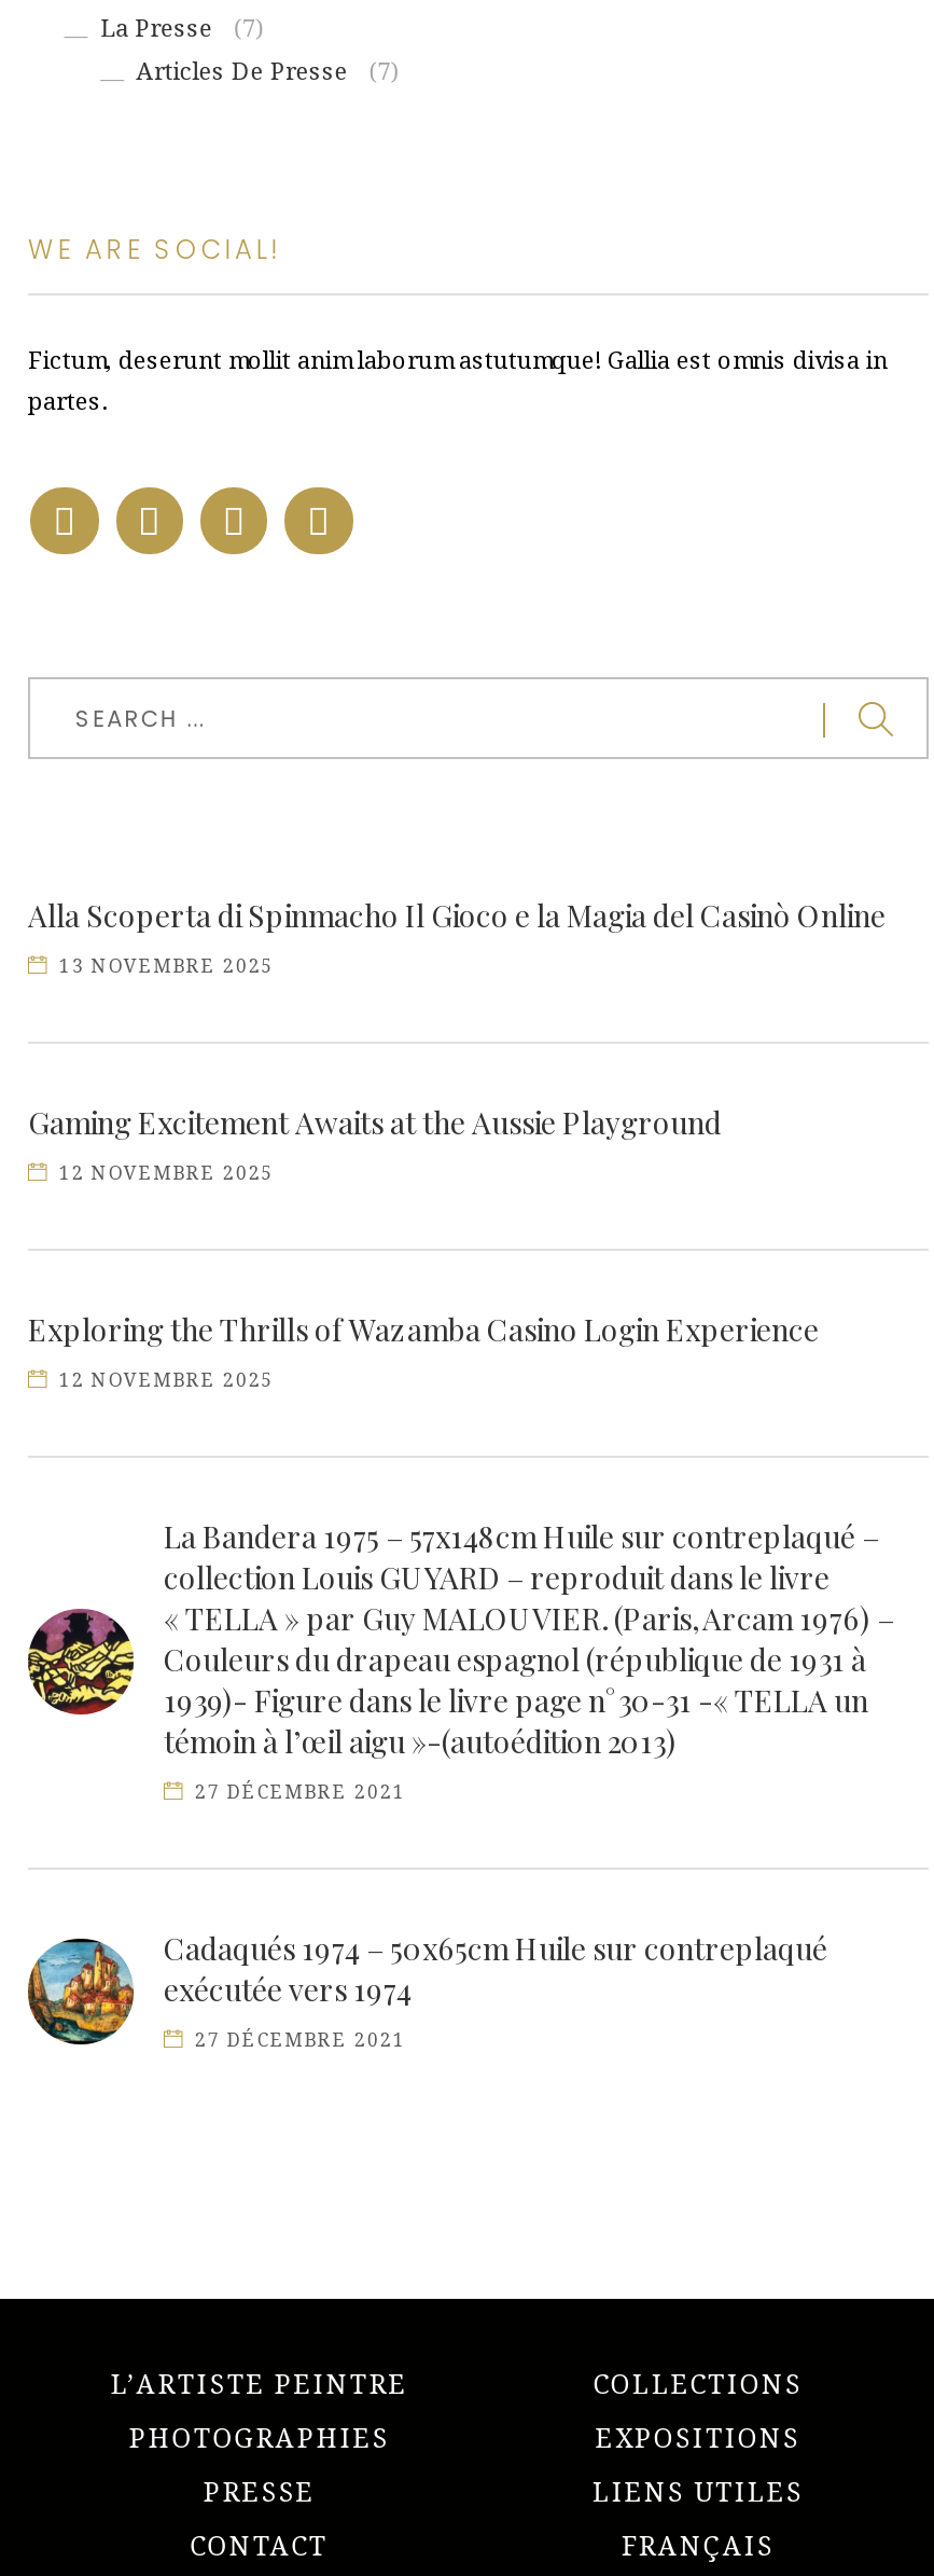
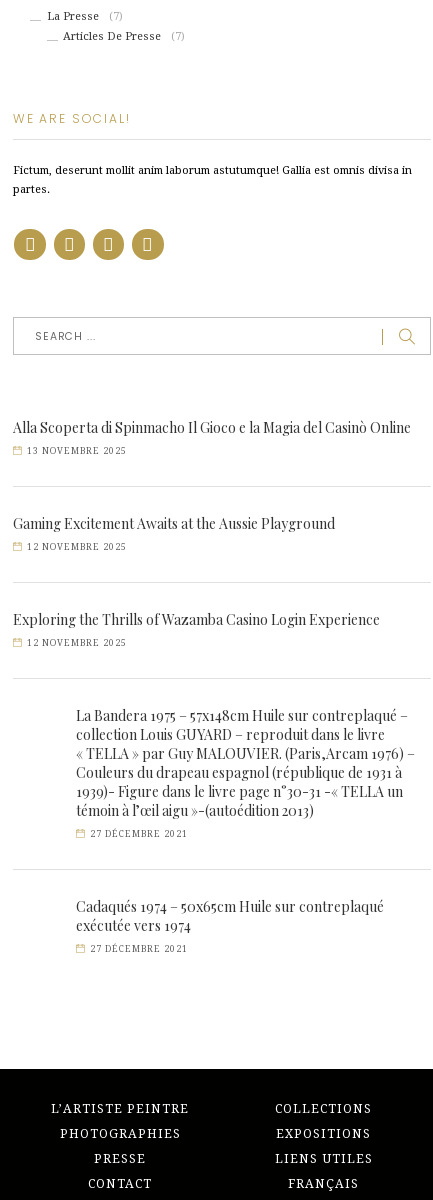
- [image]

- [image]
